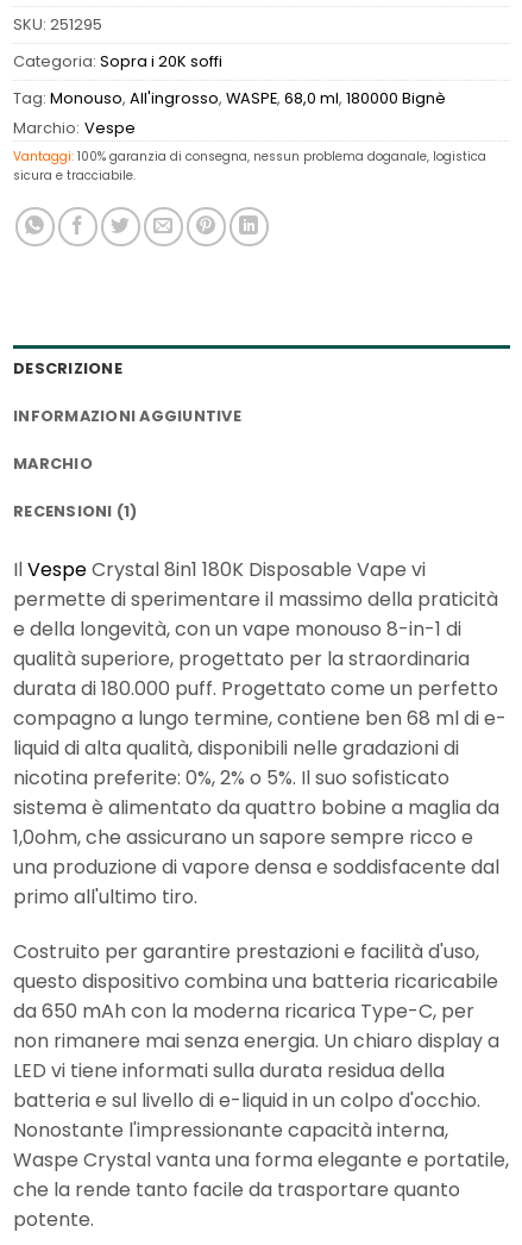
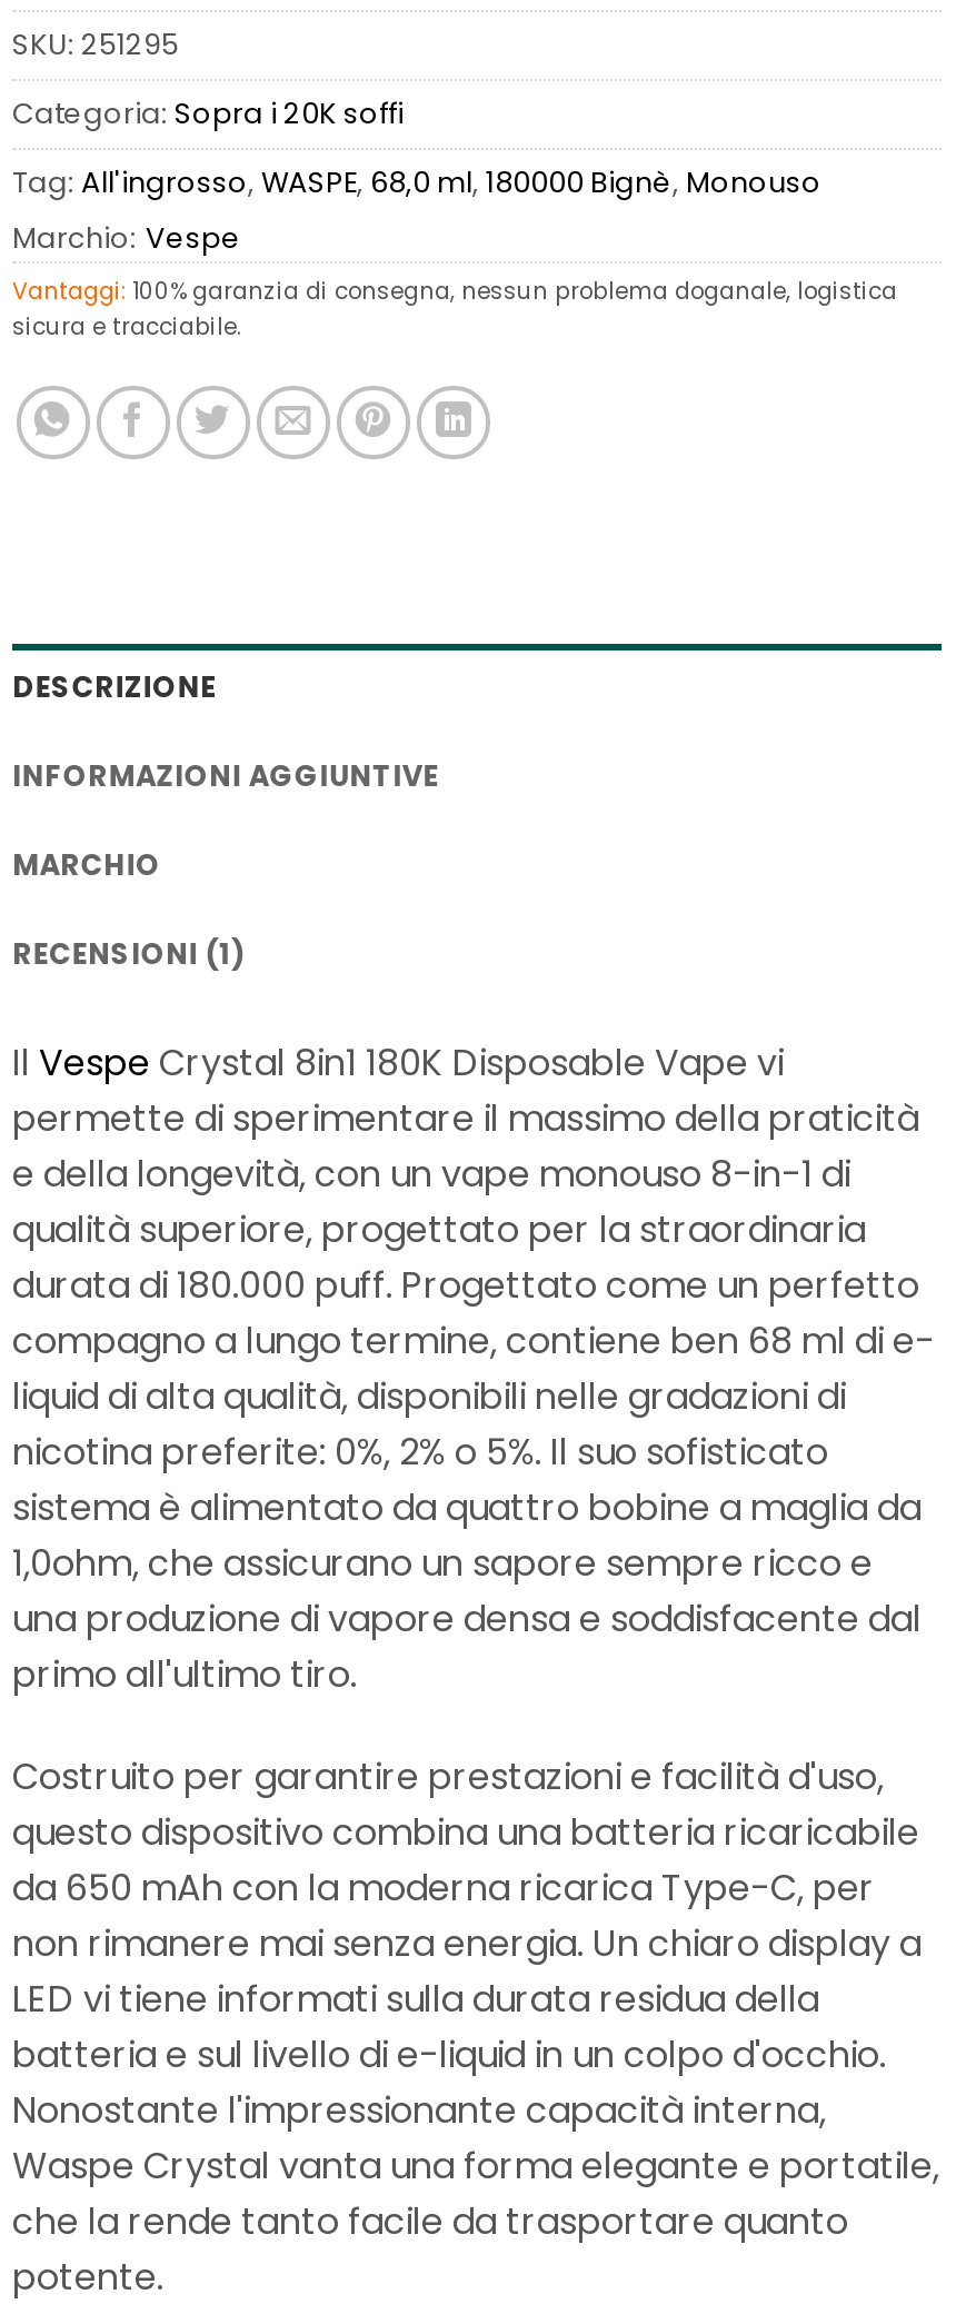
- Tag: Monouso, All'ingrosso, WASPE, 68,0 ml, 180000 Bignè
+ Tag: All'ingrosso, WASPE, 68,0 ml, 180000 Bignè, Monouso
